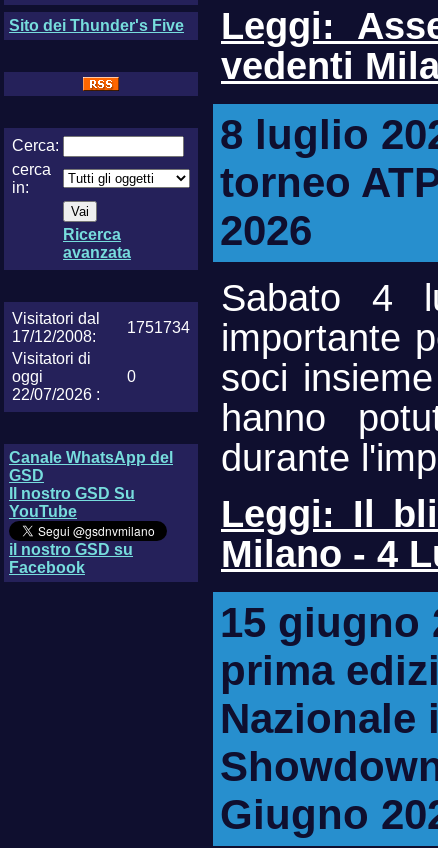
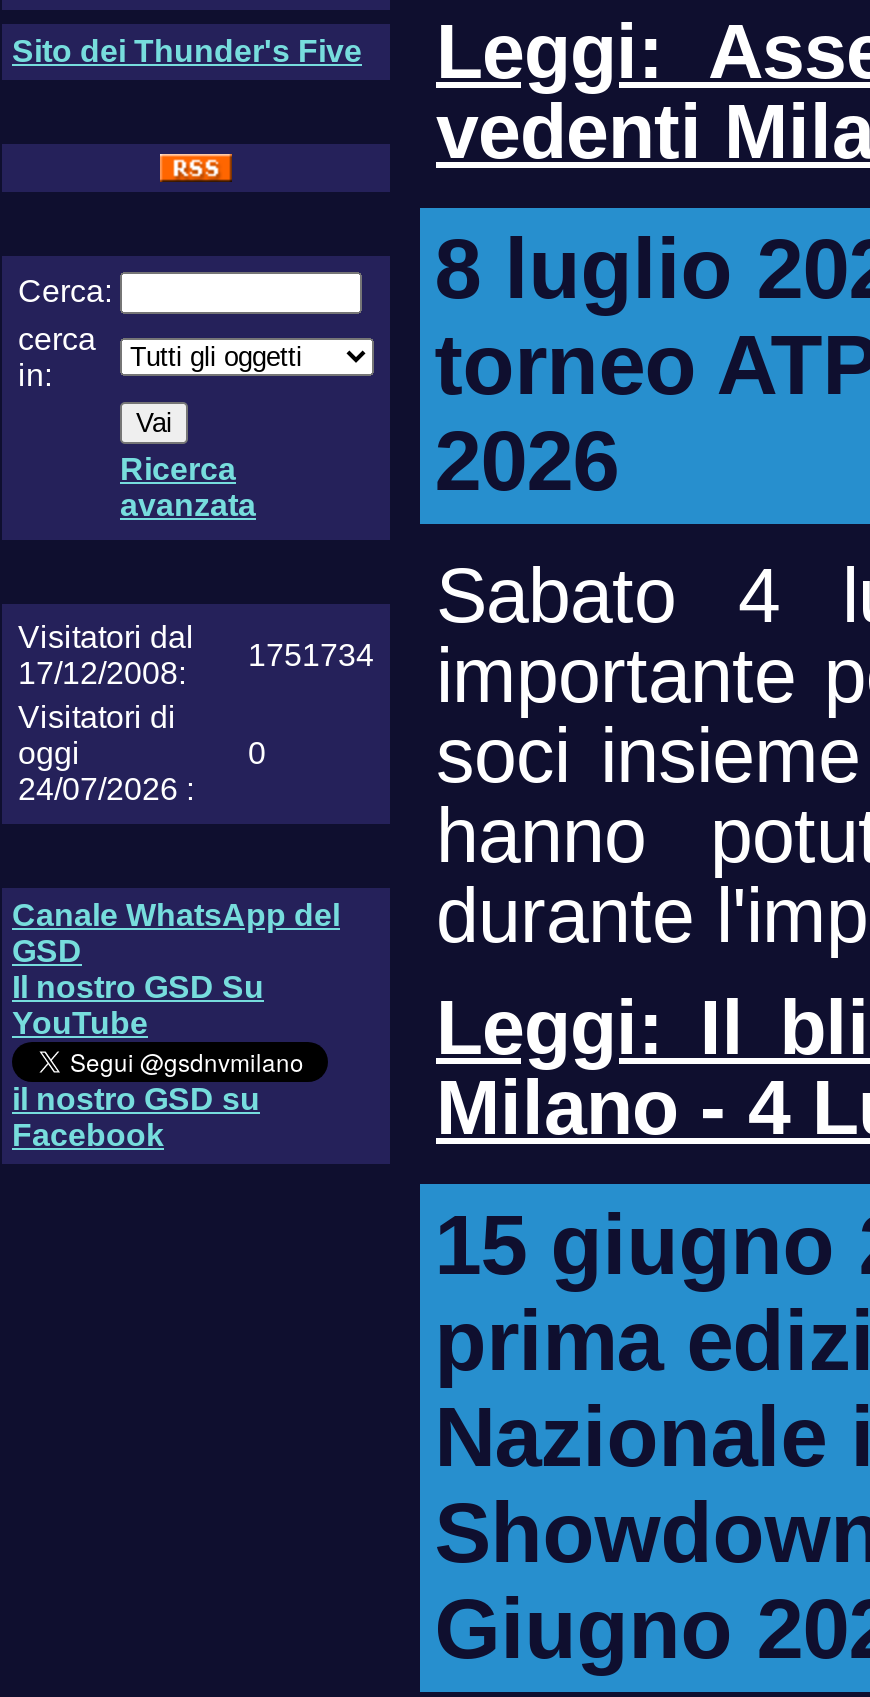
- 22/07/2026 :
+ 24/07/2026 :
